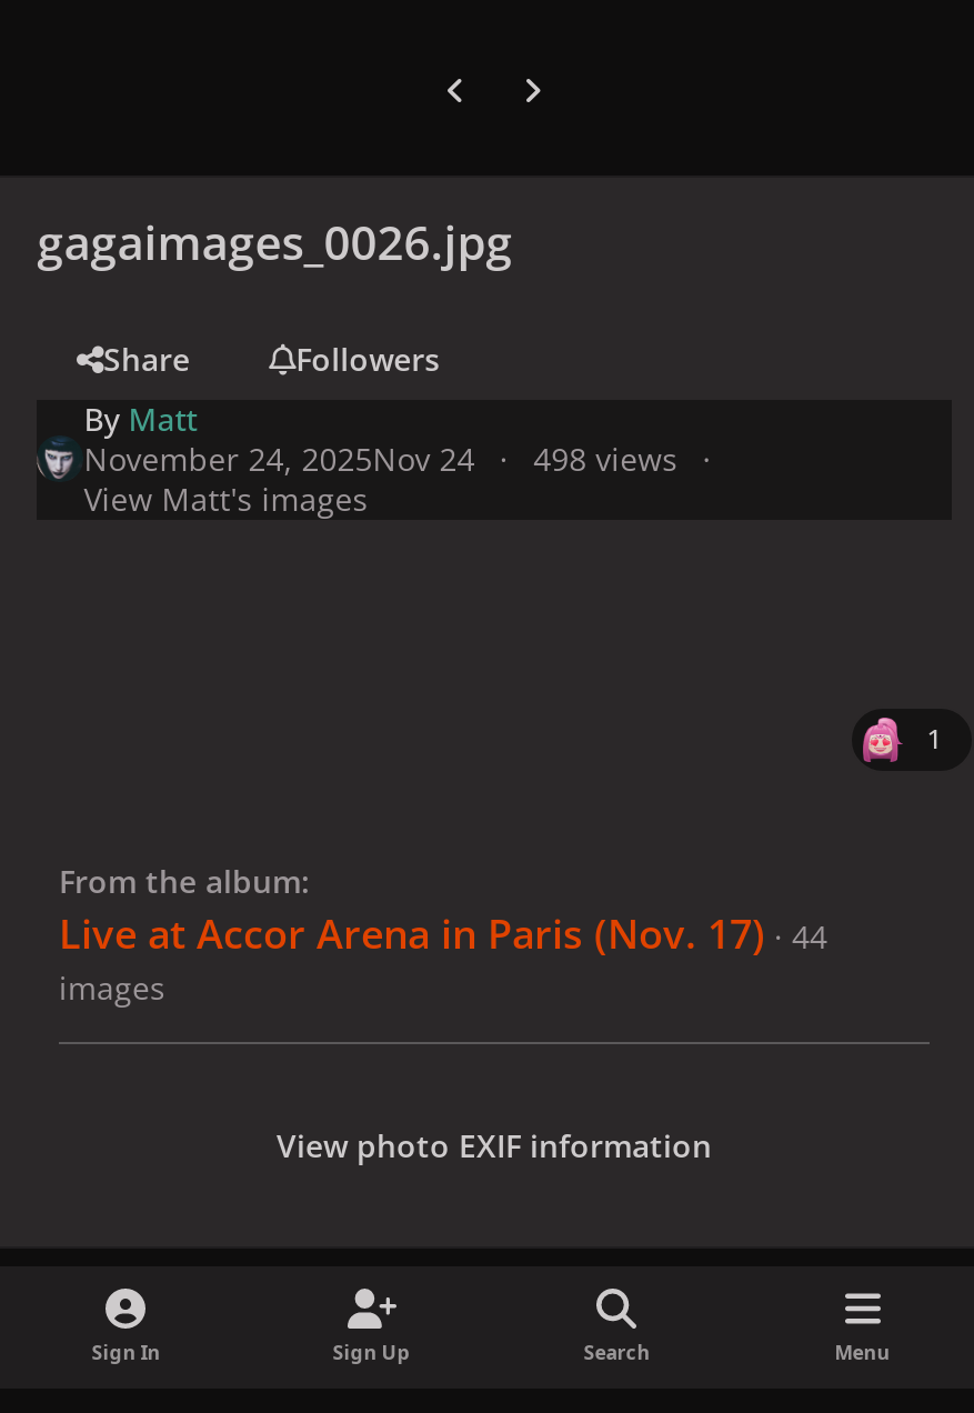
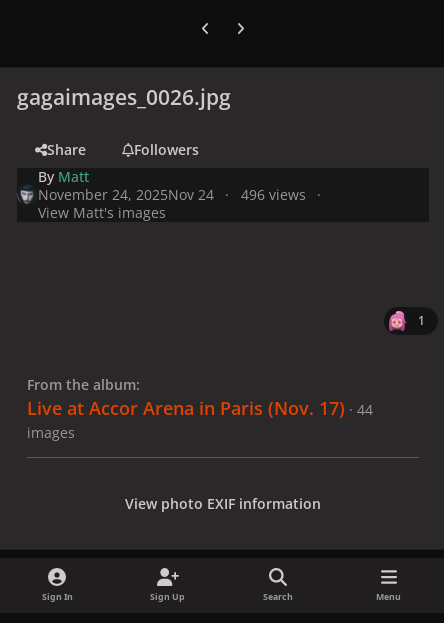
- November 24, 2025Nov 24 498 views
+ November 24, 2025Nov 24 496 views
